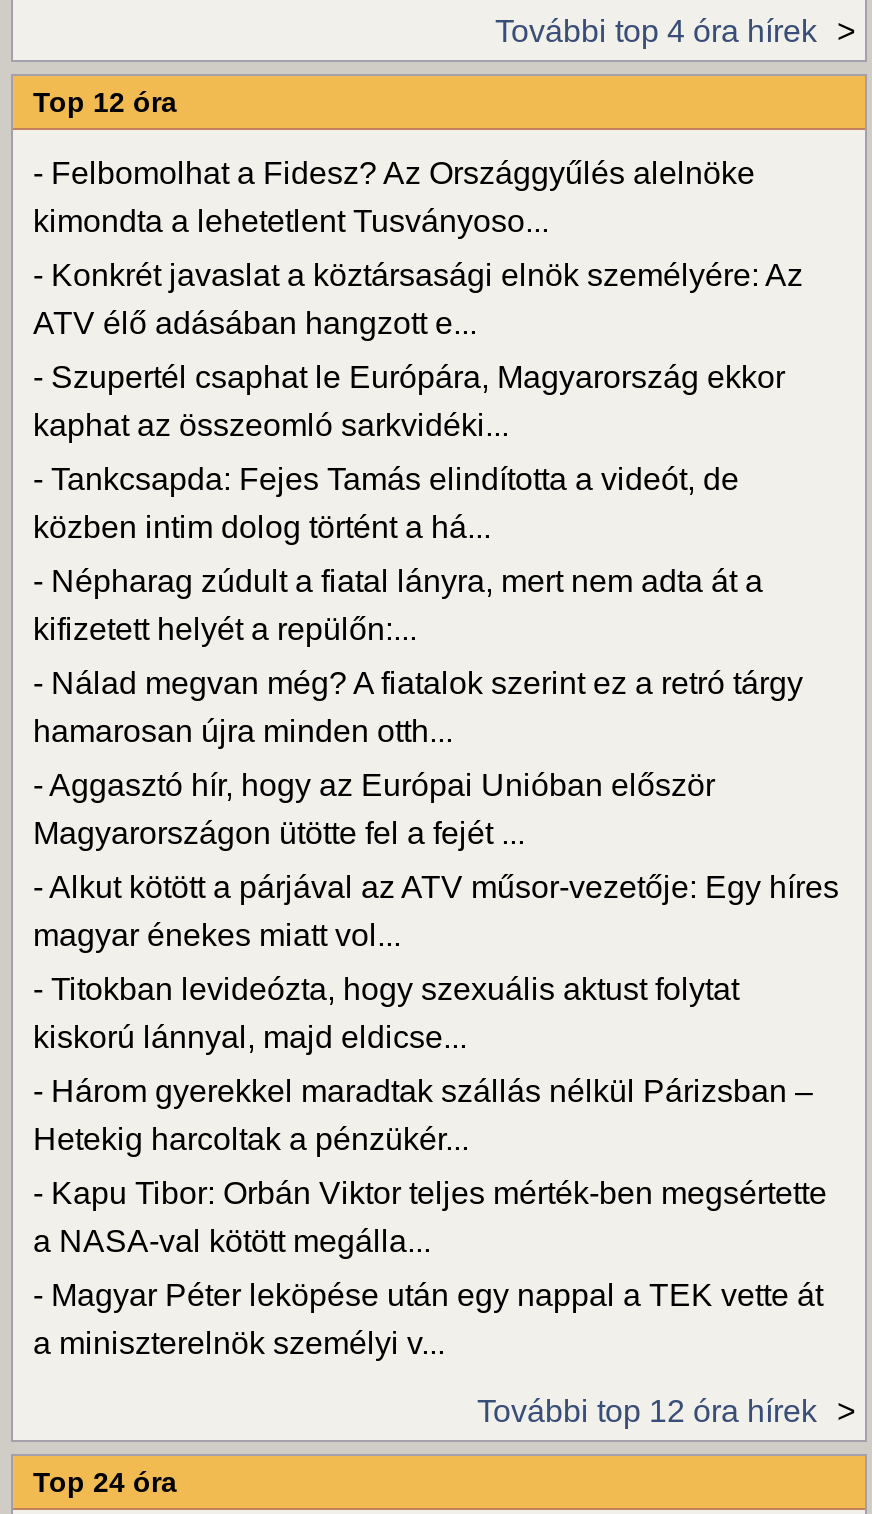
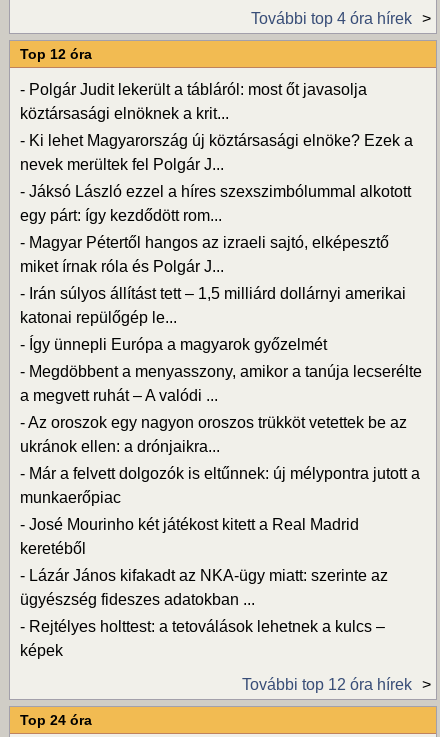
- - Felbomolhat a Fidesz? Az Országgyűlés alelnöke
- kimondta a lehetetlent Tusványoso...
+ - Polgár Judit lekerült a tábláról: most őt javasolja
+ köztársasági elnöknek a krit...

- - Konkrét javaslat a köztársasági elnök személyére: Az
- ATV élő adásában hangzott e...
+ - Ki lehet Magyarország új köztársasági elnöke? Ezek a
+ nevek merültek fel Polgár J...

- - Szupertél csaphat le Európára, Magyarország ekkor
- kaphat az összeomló sarkvidéki...
+ - Jáksó László ezzel a híres szexszimbólummal alkotott
+ egy párt: így kezdődött rom...

- - Tankcsapda: Fejes Tamás elindította a videót, de
- közben intim dolog történt a há...
+ - Magyar Pétertől hangos az izraeli sajtó, elképesztő
+ miket írnak róla és Polgár J...

- - Népharag zúdult a fiatal lányra, mert nem adta át a
- kifizetett helyét a repülőn:...
+ - Irán súlyos állítást tett – 1,5 milliárd dollárnyi amerikai
+ katonai repülőgép le...

- - Nálad megvan még? A fiatalok szerint ez a retró tárgy
- hamarosan újra minden otth...
+ - Így ünnepli Európa a magyarok győzelmét

- - Aggasztó hír, hogy az Európai Unióban először
- Magyarországon ütötte fel a fejét ...
+ - Megdöbbent a menyasszony, amikor a tanúja lecserélte
+ a megvett ruhát – A valódi ...

- - Alkut kötött a párjával az ATV műsor-vezetője: Egy híres
- magyar énekes miatt vol...
+ - Az oroszok egy nagyon oroszos trükköt vetettek be az
+ ukránok ellen: a drónjaikra...

- - Titokban levideózta, hogy szexuális aktust folytat
- kiskorú lánnyal, majd eldicse...
+ - Már a felvett dolgozók is eltűnnek: új mélypontra jutott a
+ munkaerőpiac

- - Három gyerekkel maradtak szállás nélkül Párizsban –
- Hetekig harcoltak a pénzükér...
+ - José Mourinho két játékost kitett a Real Madrid
+ keretéből

- - Kapu Tibor: Orbán Viktor teljes mérték-ben megsértette
- a NASA-val kötött megálla...
+ - Lázár János kifakadt az NKA-ügy miatt: szerinte az
+ ügyészség fideszes adatokban ...

- - Magyar Péter leköpése után egy nappal a TEK vette át
- a miniszterelnök személyi v...
+ - Rejtélyes holttest: a tetoválások lehetnek a kulcs –
+ képek
